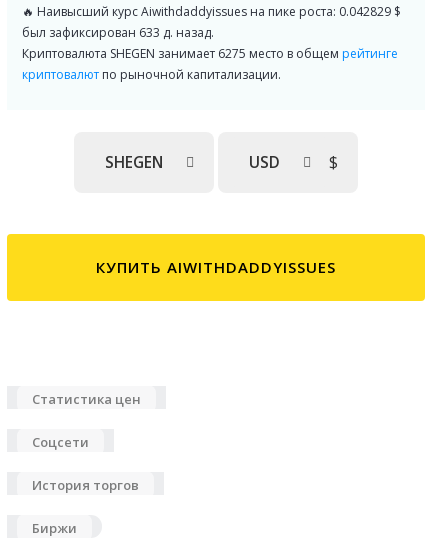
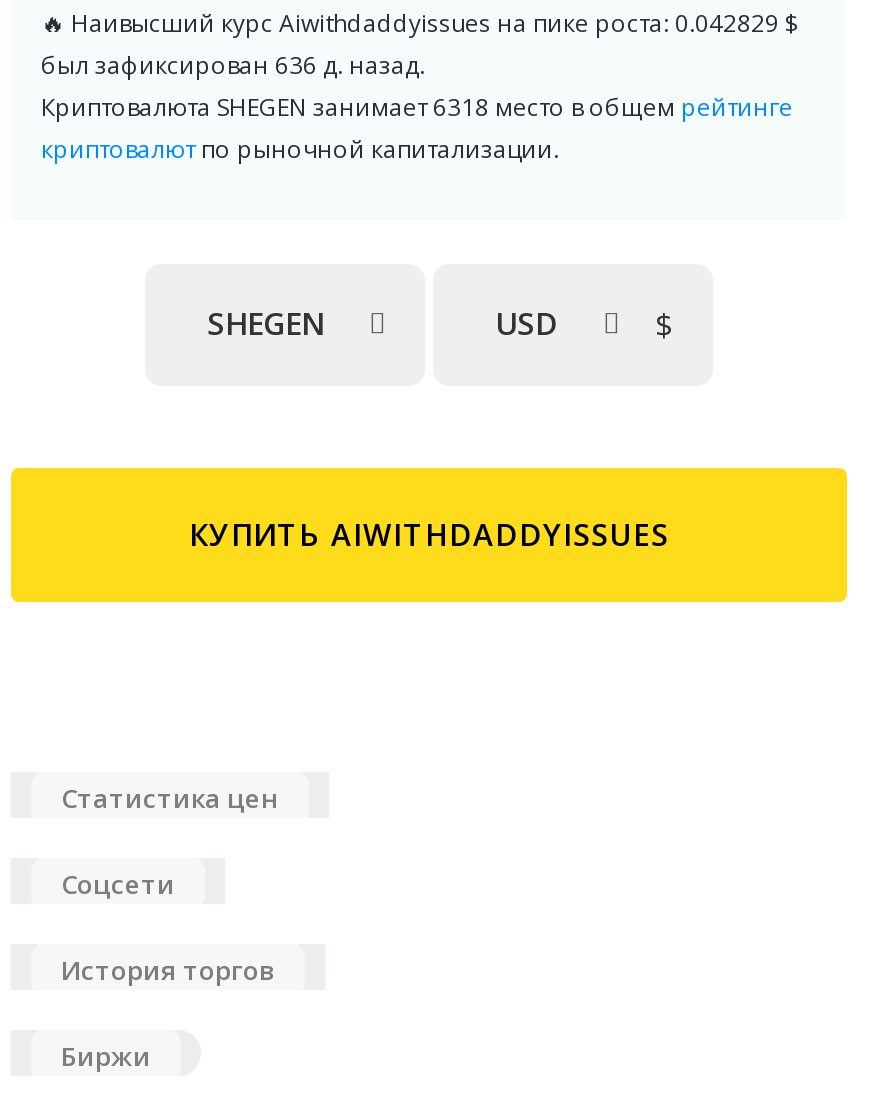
- был зафиксирован 633 д. назад.
+ был зафиксирован 636 д. назад.

- Криптовалюта SHEGEN занимает 6275 место в общем рейтинге
+ Криптовалюта SHEGEN занимает 6318 место в общем рейтинге
